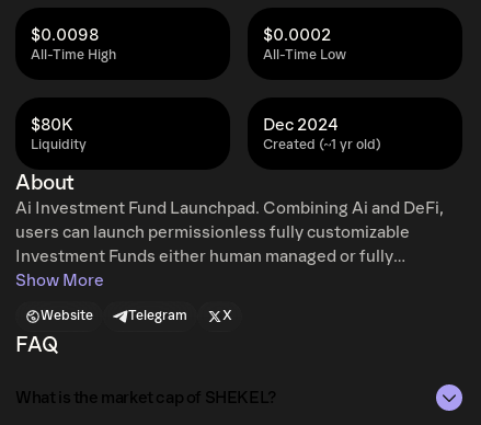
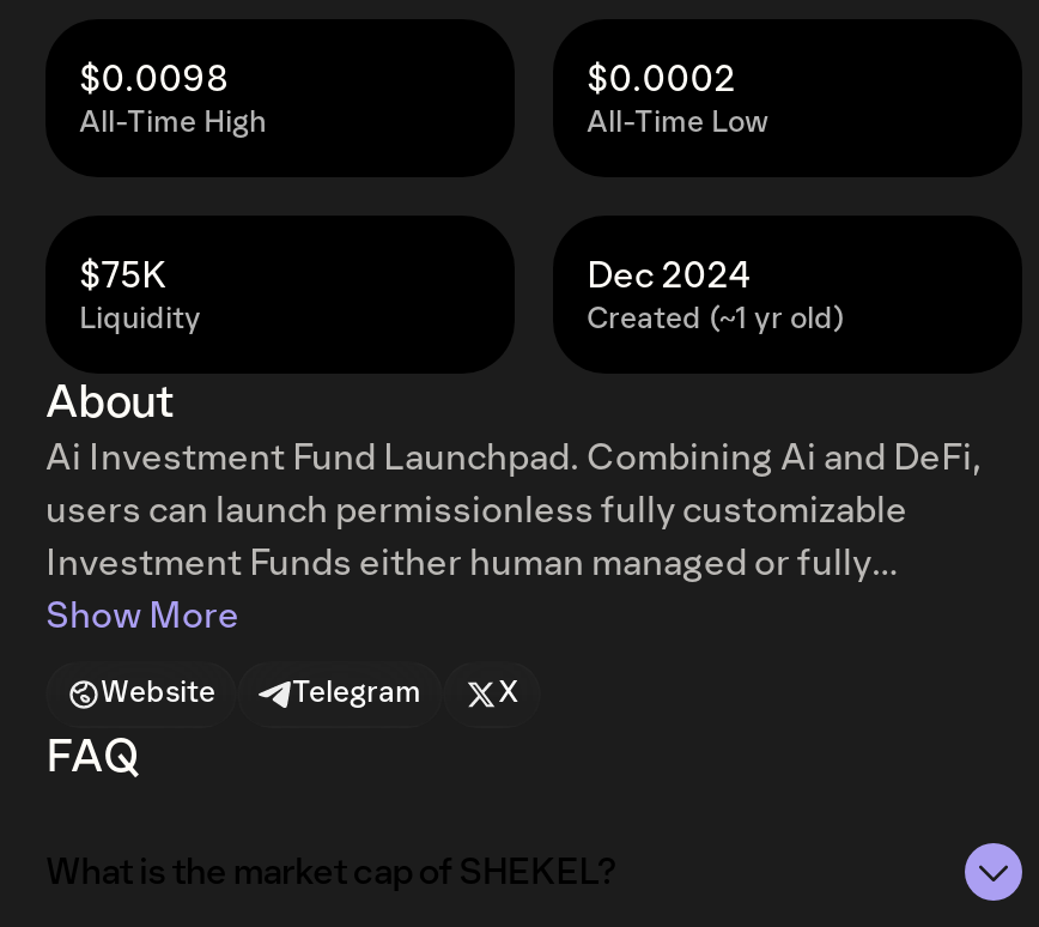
- $80K
+ $75K
